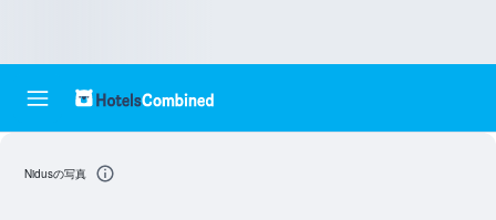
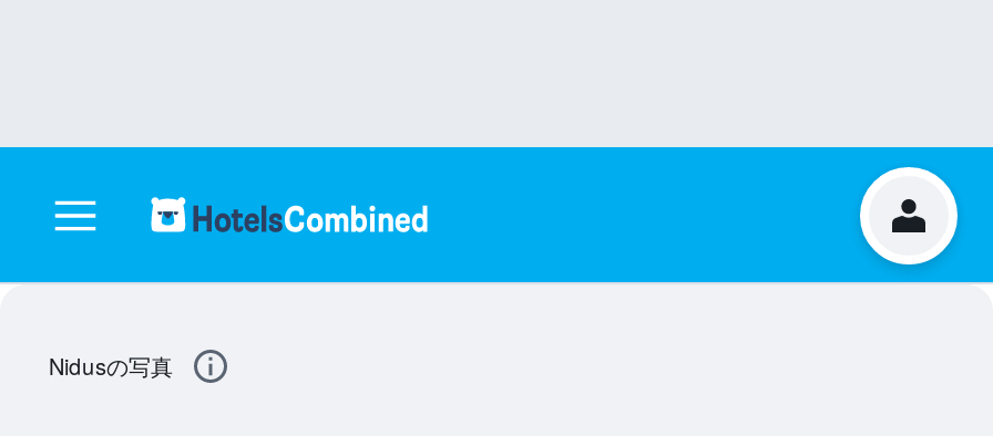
+ [image]
